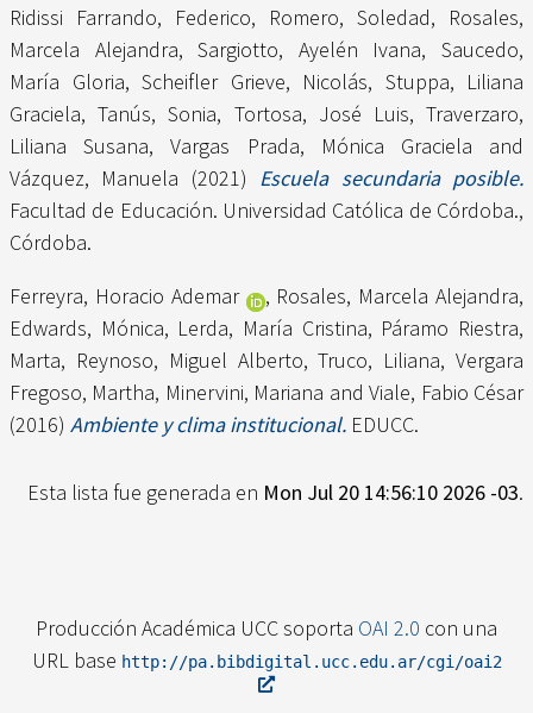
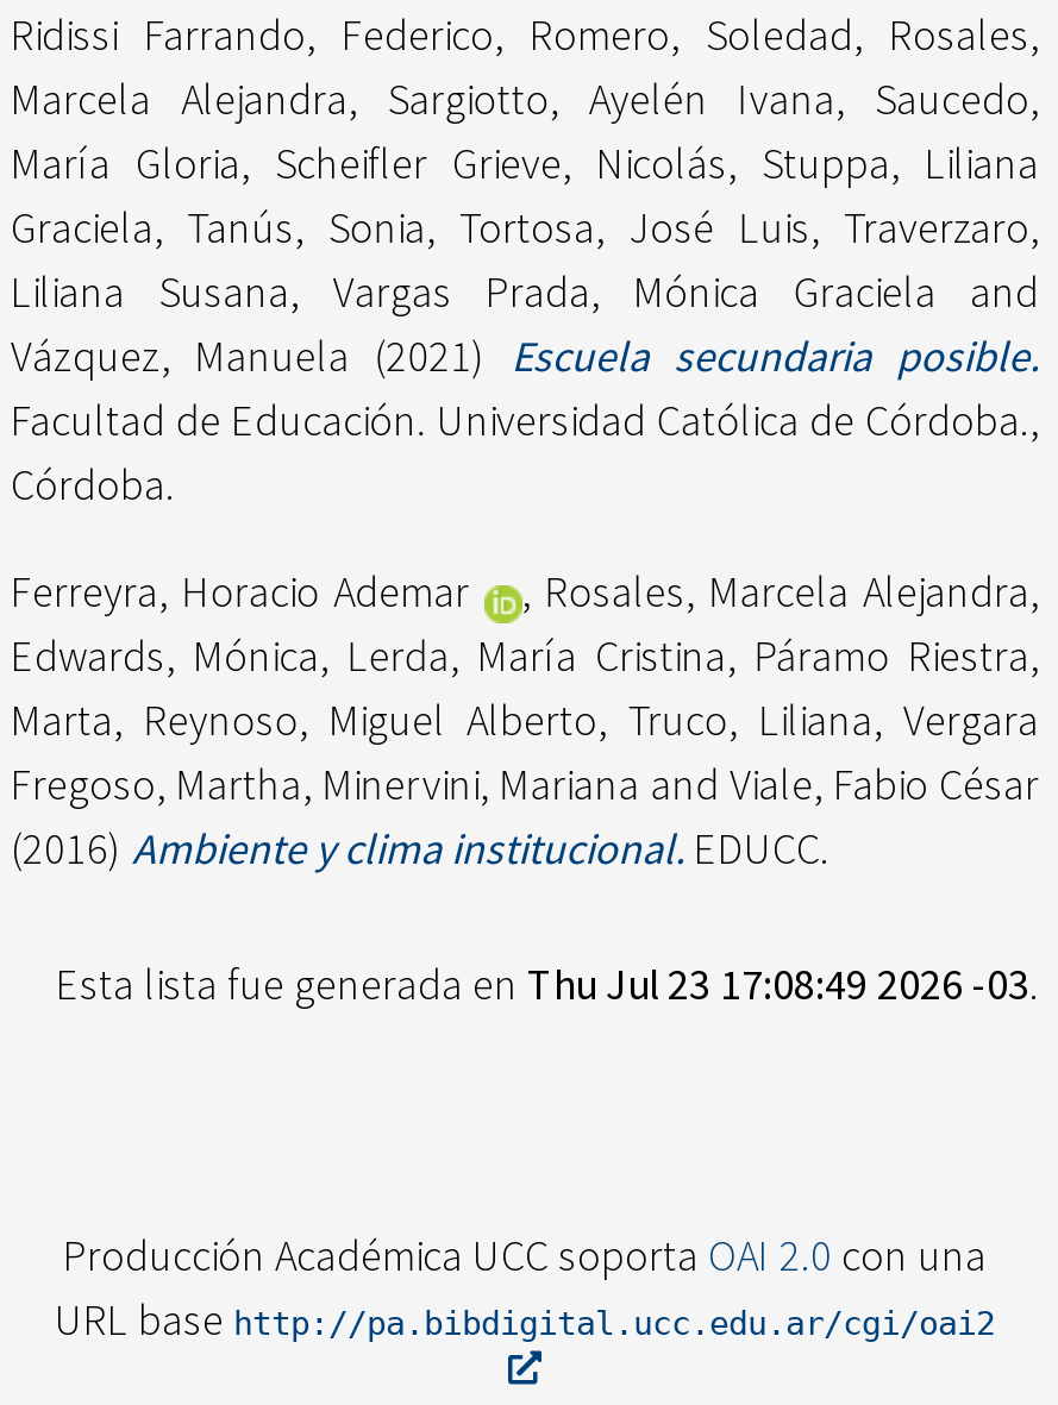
- Esta lista fue generada en Mon Jul 20 14:56:10 2026 -03.
+ Esta lista fue generada en Thu Jul 23 17:08:49 2026 -03.
